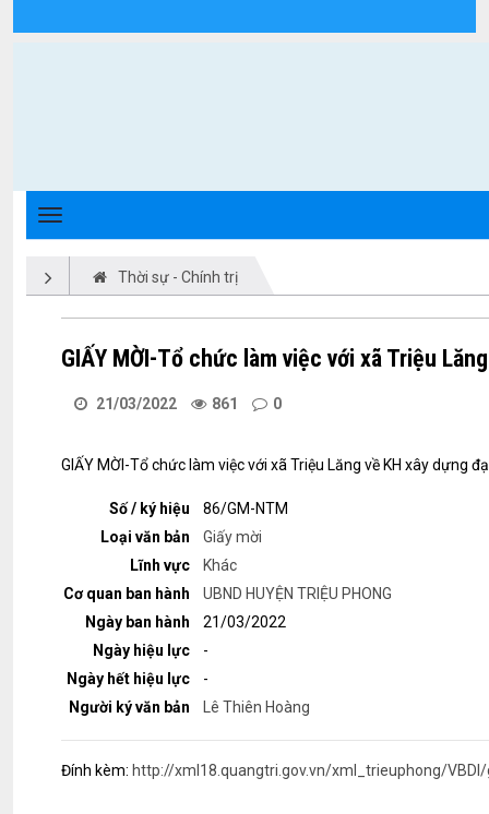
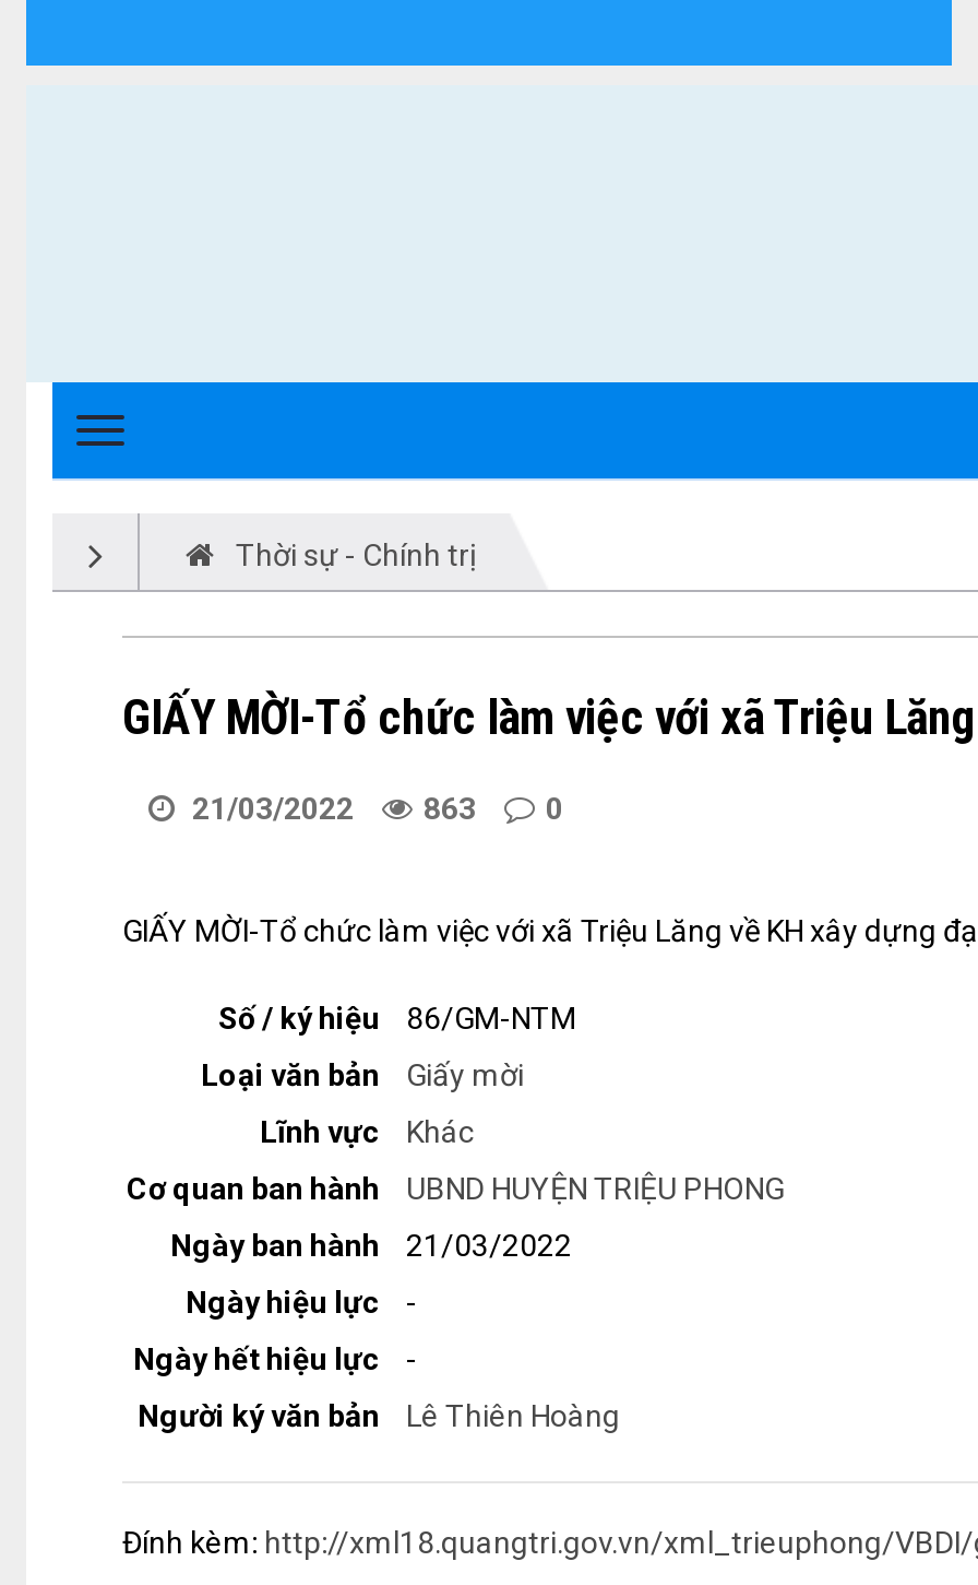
- 21/03/2022 861 0
+ 21/03/2022 863 0
